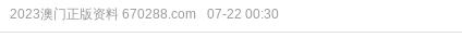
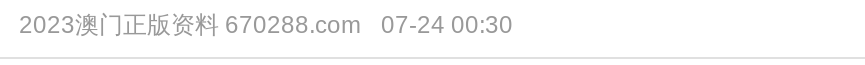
- 2023澳门正版资料 670288.com 07-22 00:30
+ 2023澳门正版资料 670288.com 07-24 00:30
